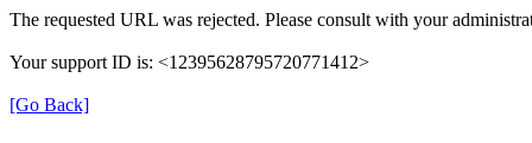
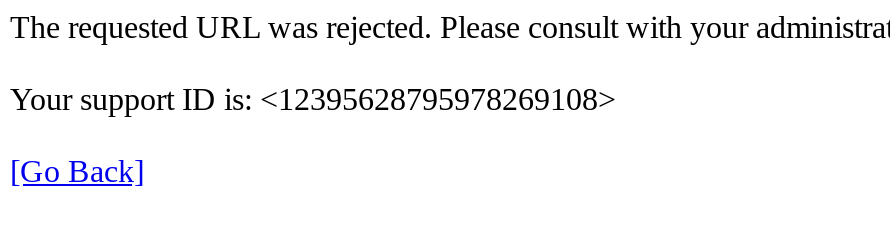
- Your support ID is: <12395628795720771412>
+ Your support ID is: <12395628795978269108>
